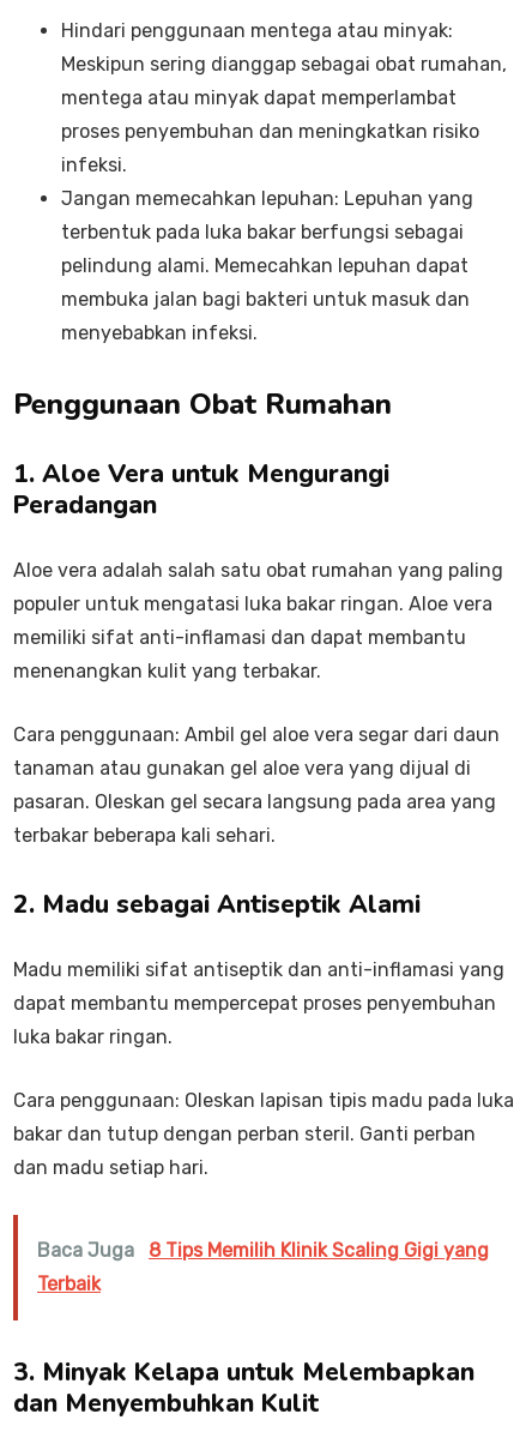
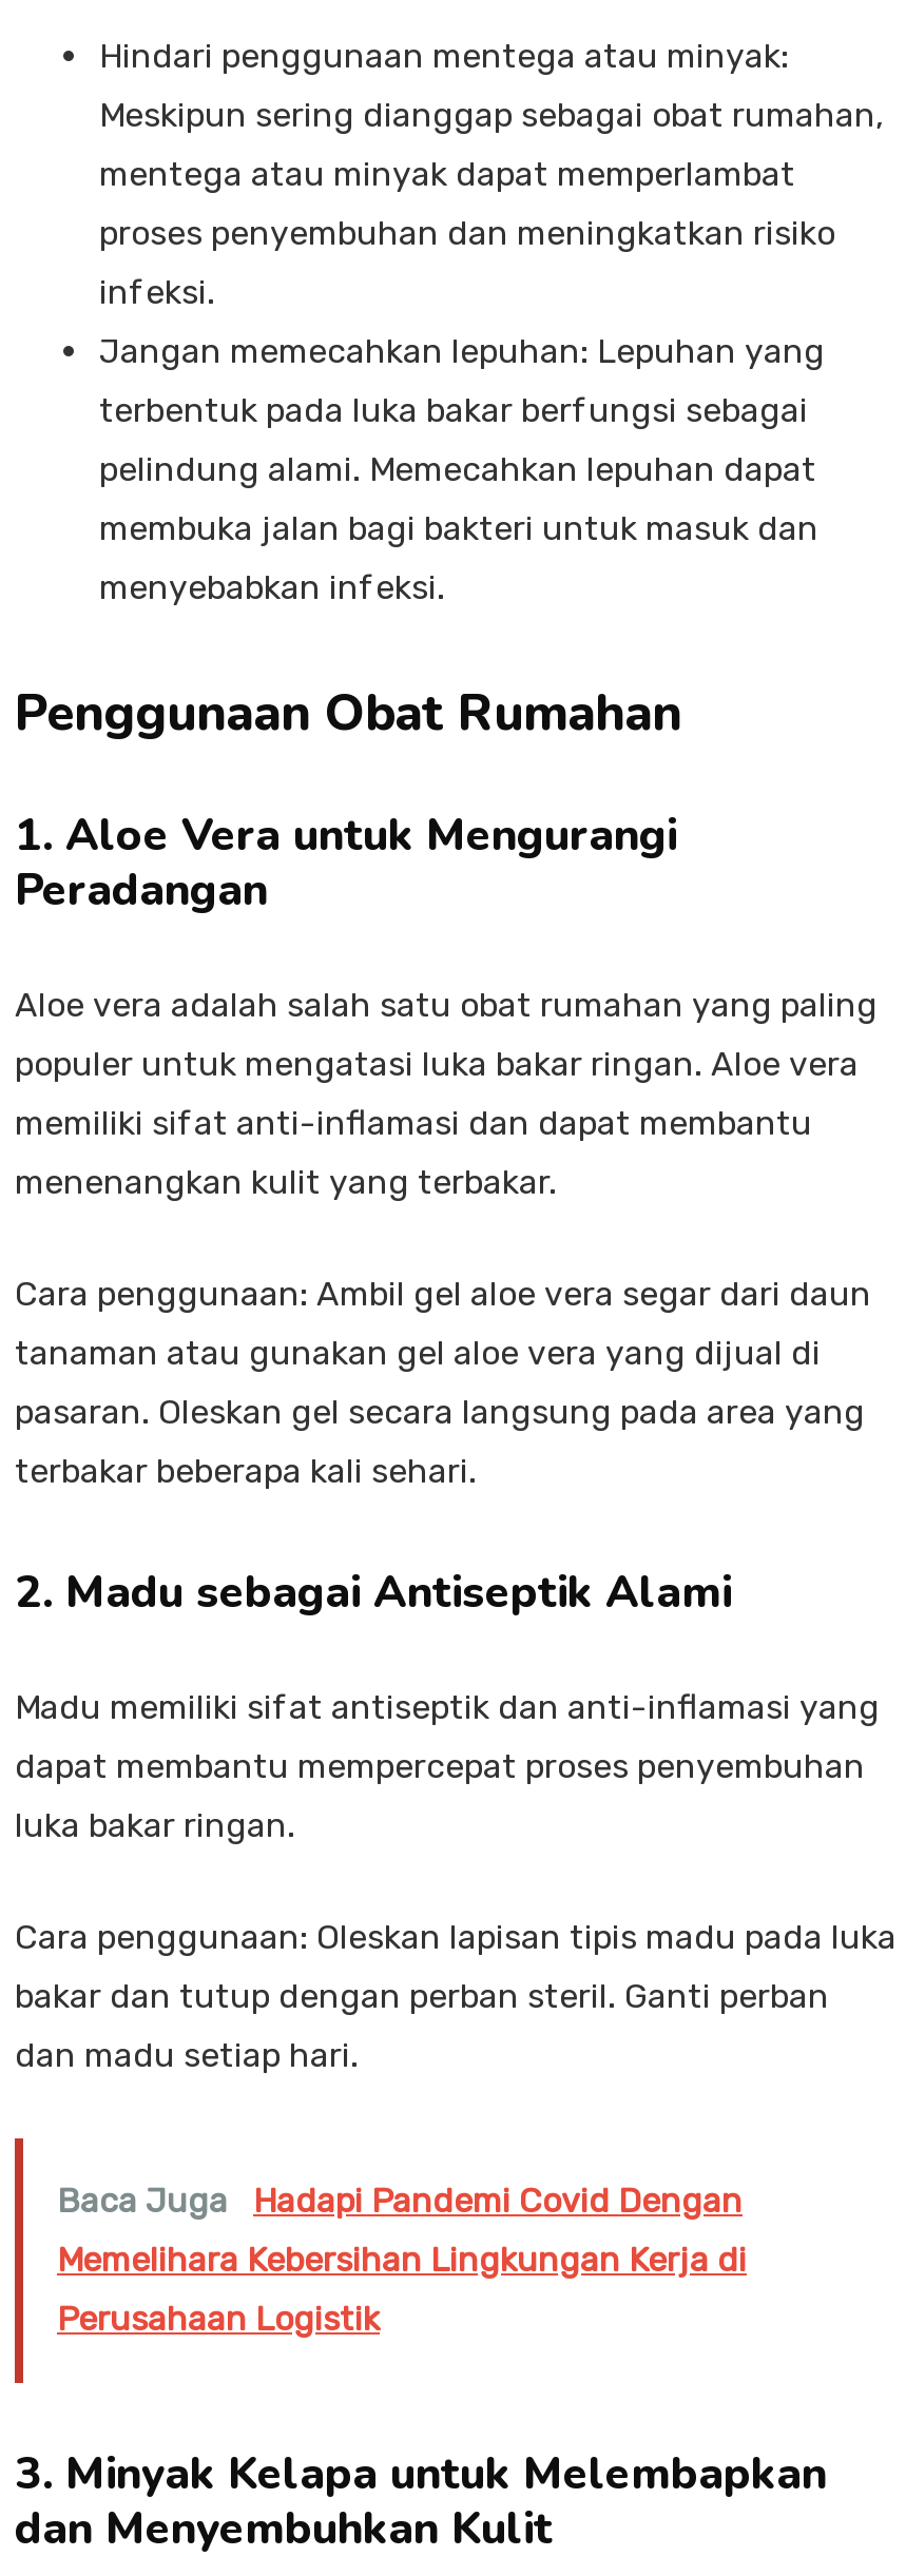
- Baca Juga 8 Tips Memilih Klinik Scaling Gigi yang
- Terbaik
+ Baca Juga Hadapi Pandemi Covid Dengan
+ Memelihara Kebersihan Lingkungan Kerja di
+ Perusahaan Logistik
